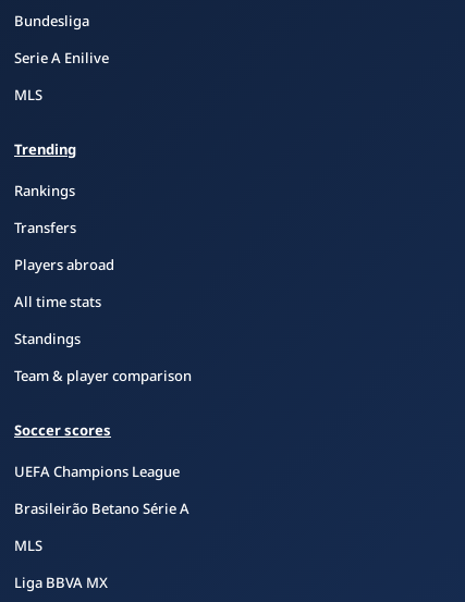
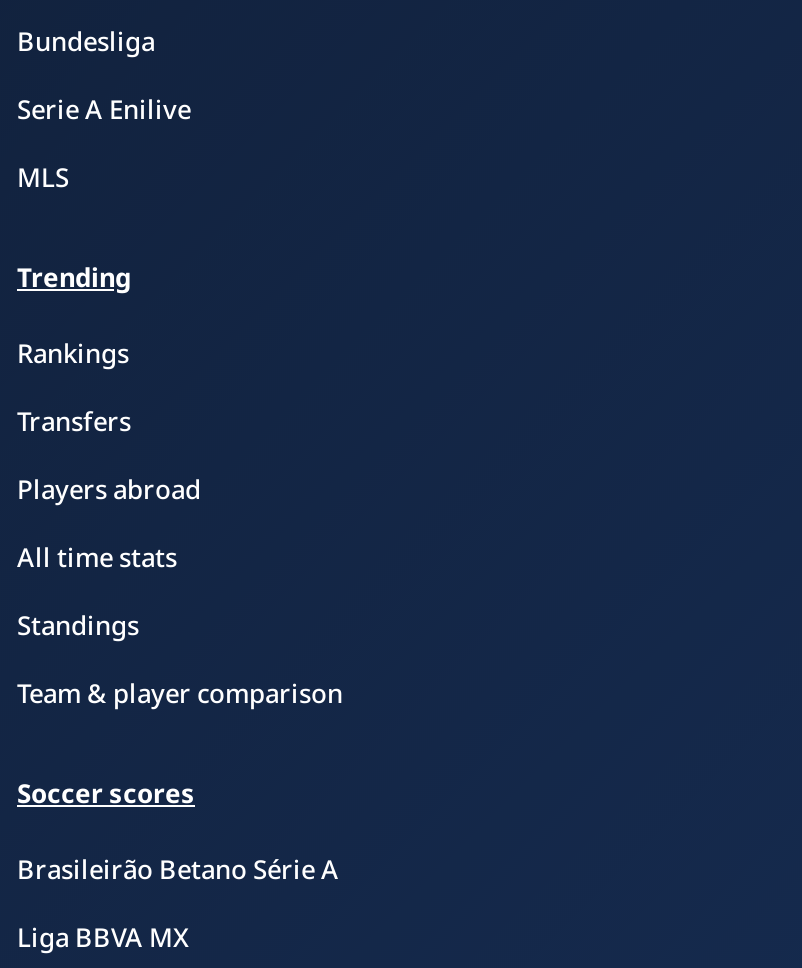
- UEFA Champions League

- MLS
